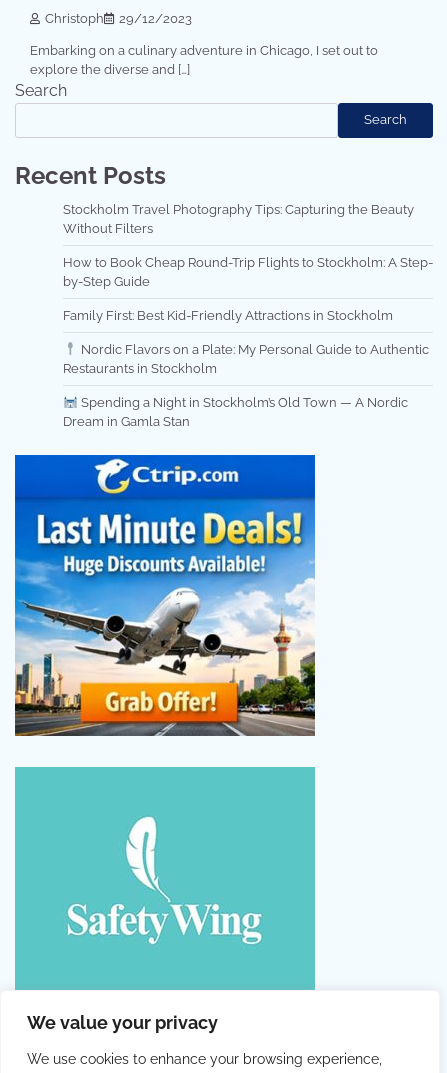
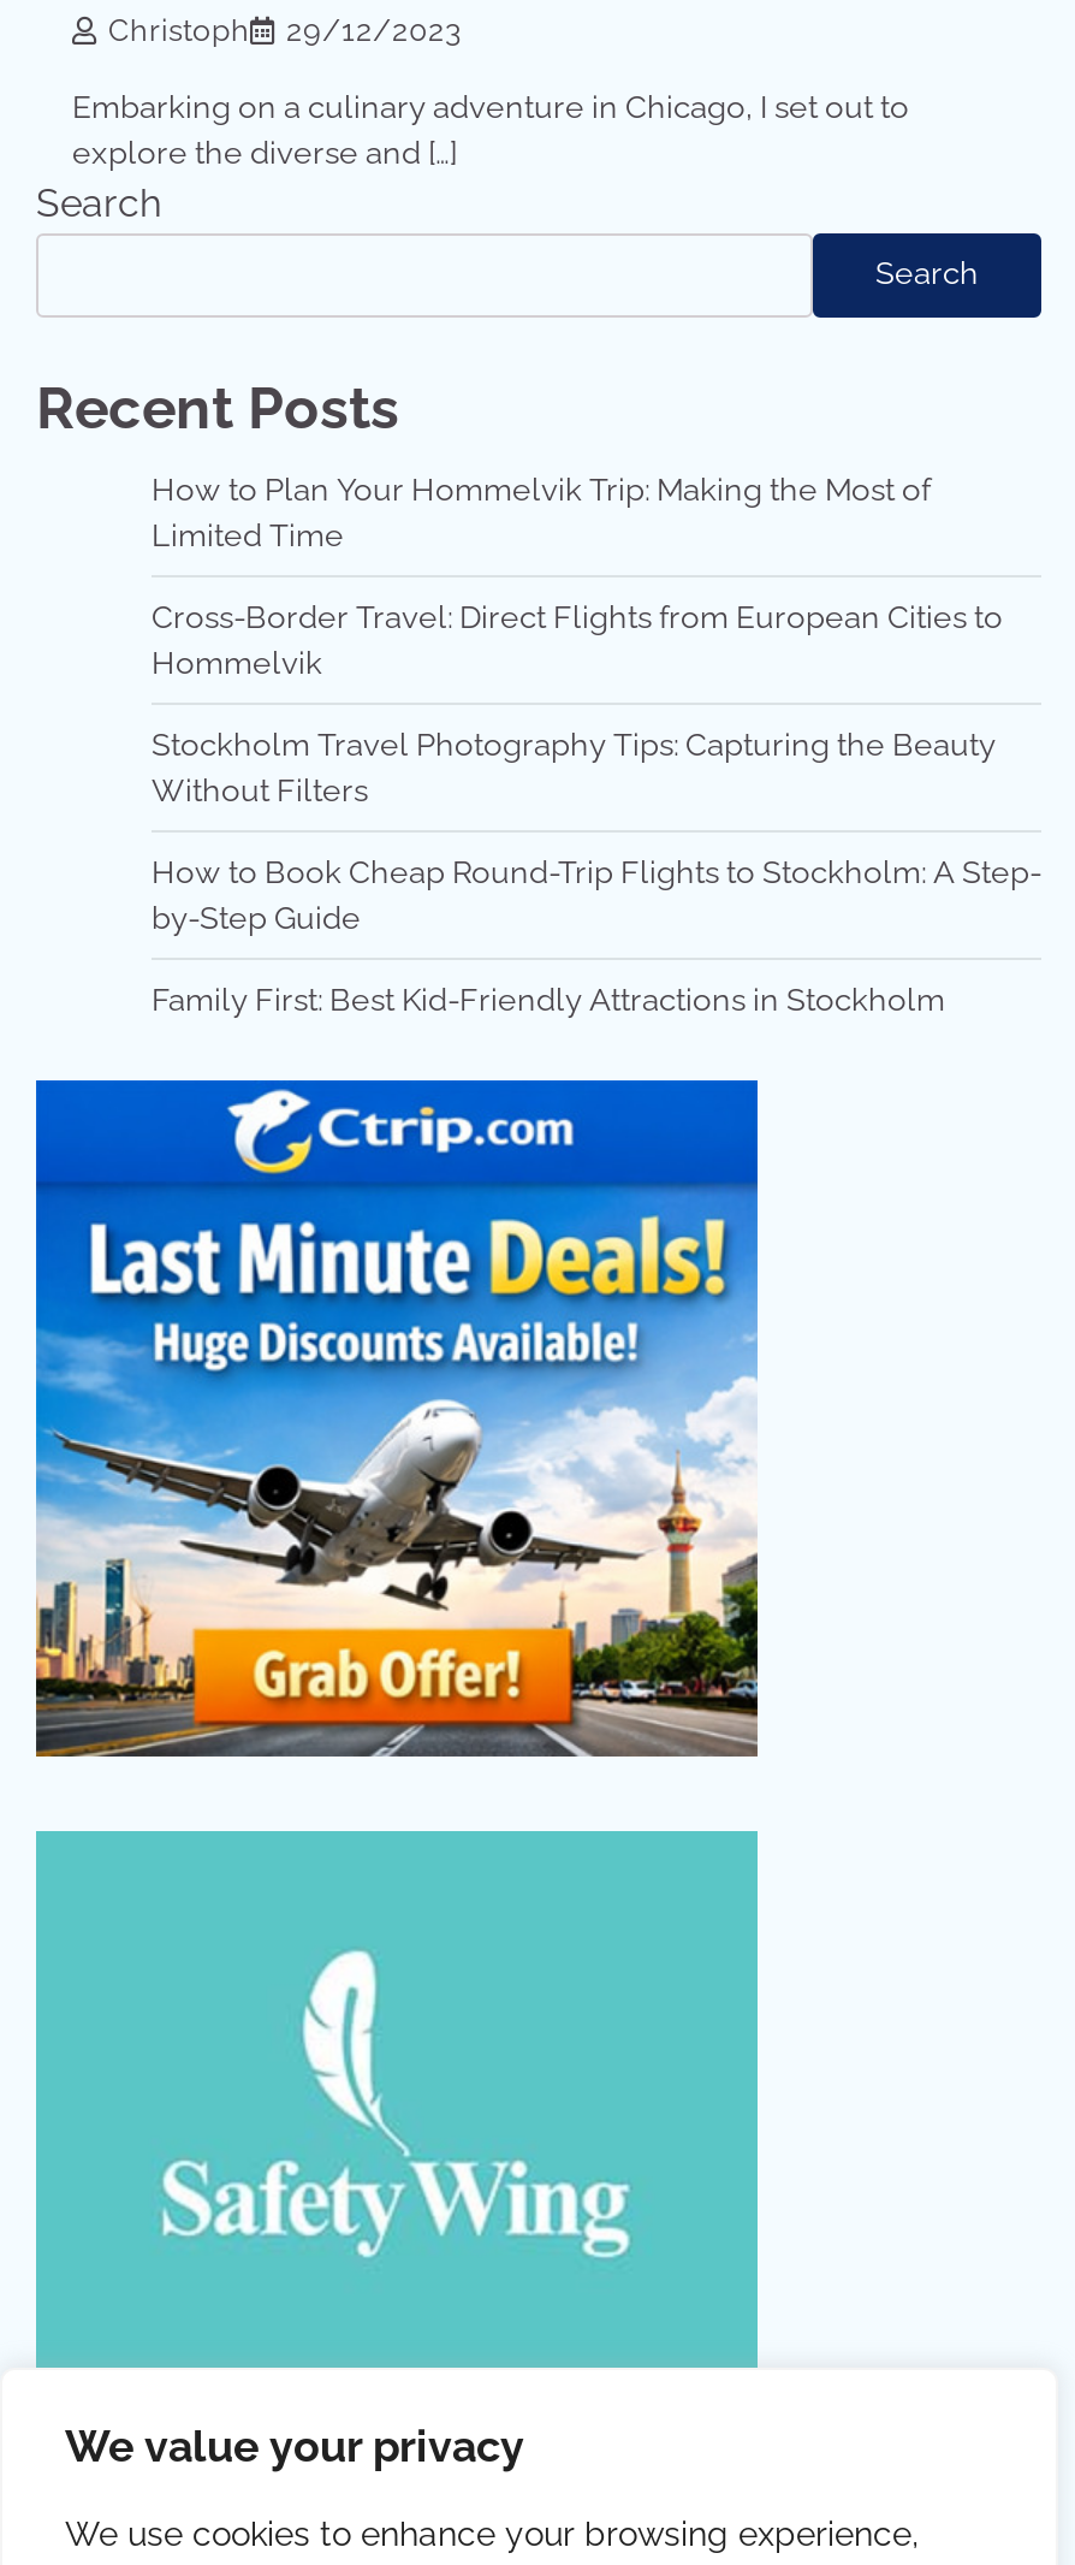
+ How to Plan Your Hommelvik Trip: Making the Most of
+ Limited Time
+ Cross-Border Travel: Direct Flights from European Cities to
+ Hommelvik

moved down: Stockholm Travel Photography Tips: Capturing the Beauty | Without Filters | How to Book Cheap Round-Trip Flights to Stockholm: A Step- | by-Step Guide | Family First: Best Kid-Friendly Attractions in Stockholm

- Nordic Flavors on a Plate: My Personal Guide to Authentic
- Restaurants in Stockholm
- Spending a Night in Stockholm’s Old Town — A Nordic
- Dream in Gamla Stan
